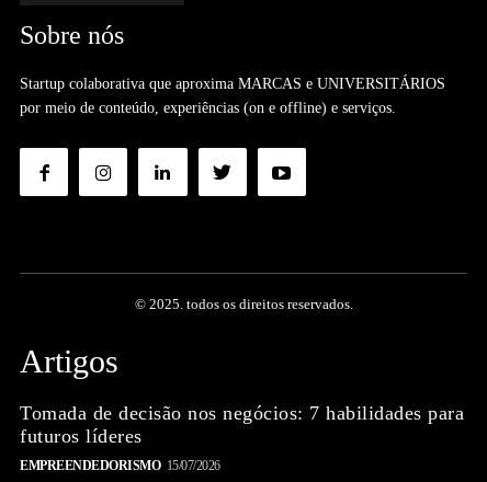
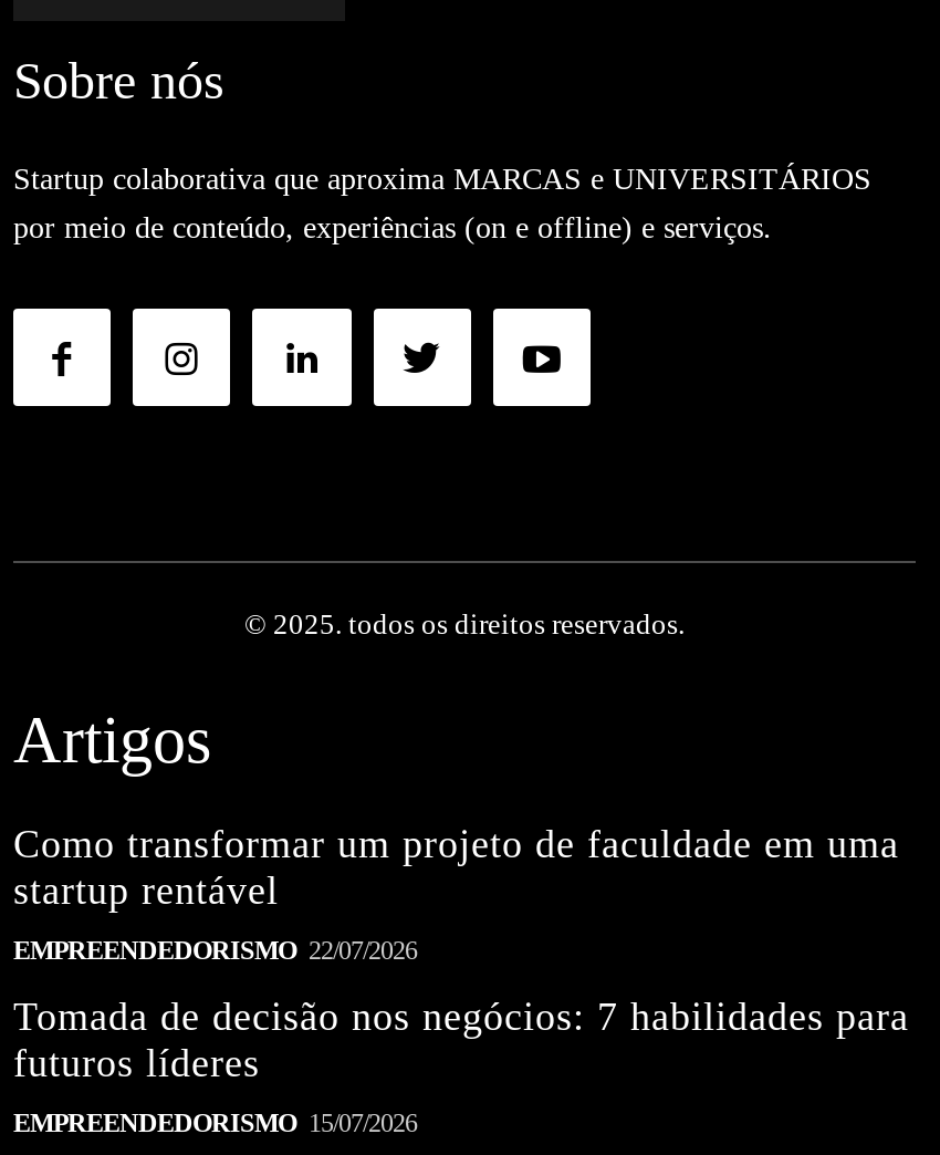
+ Como transformar um projeto de faculdade em uma
+ startup rentável
+ EMPREENDEDORISMO 22/07/2026
